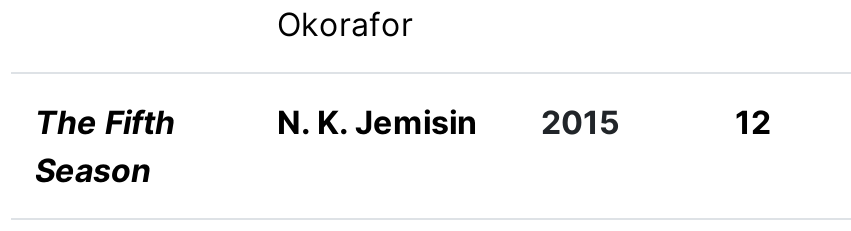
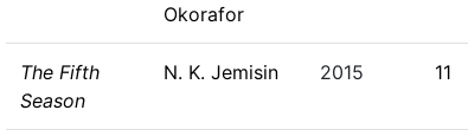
- 12
+ 11
